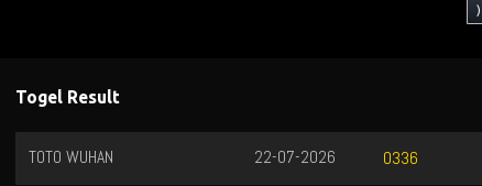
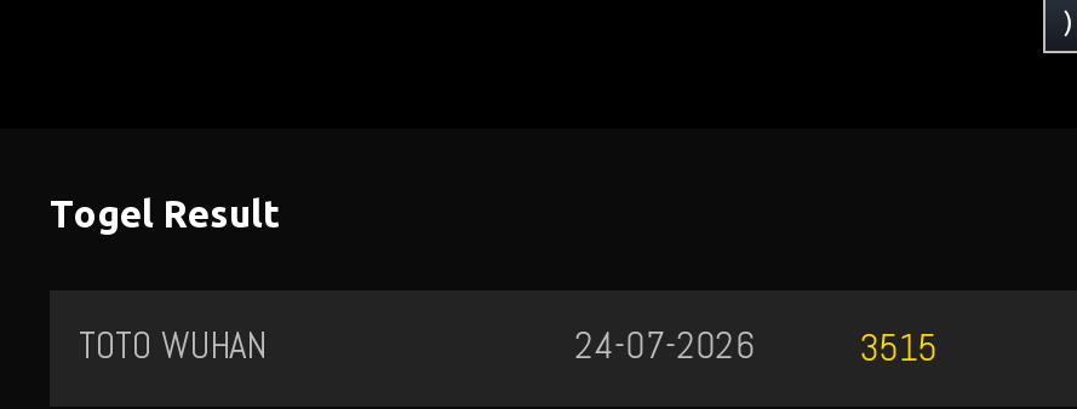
- 22-07-2026
+ 24-07-2026

- 0336
+ 3515
